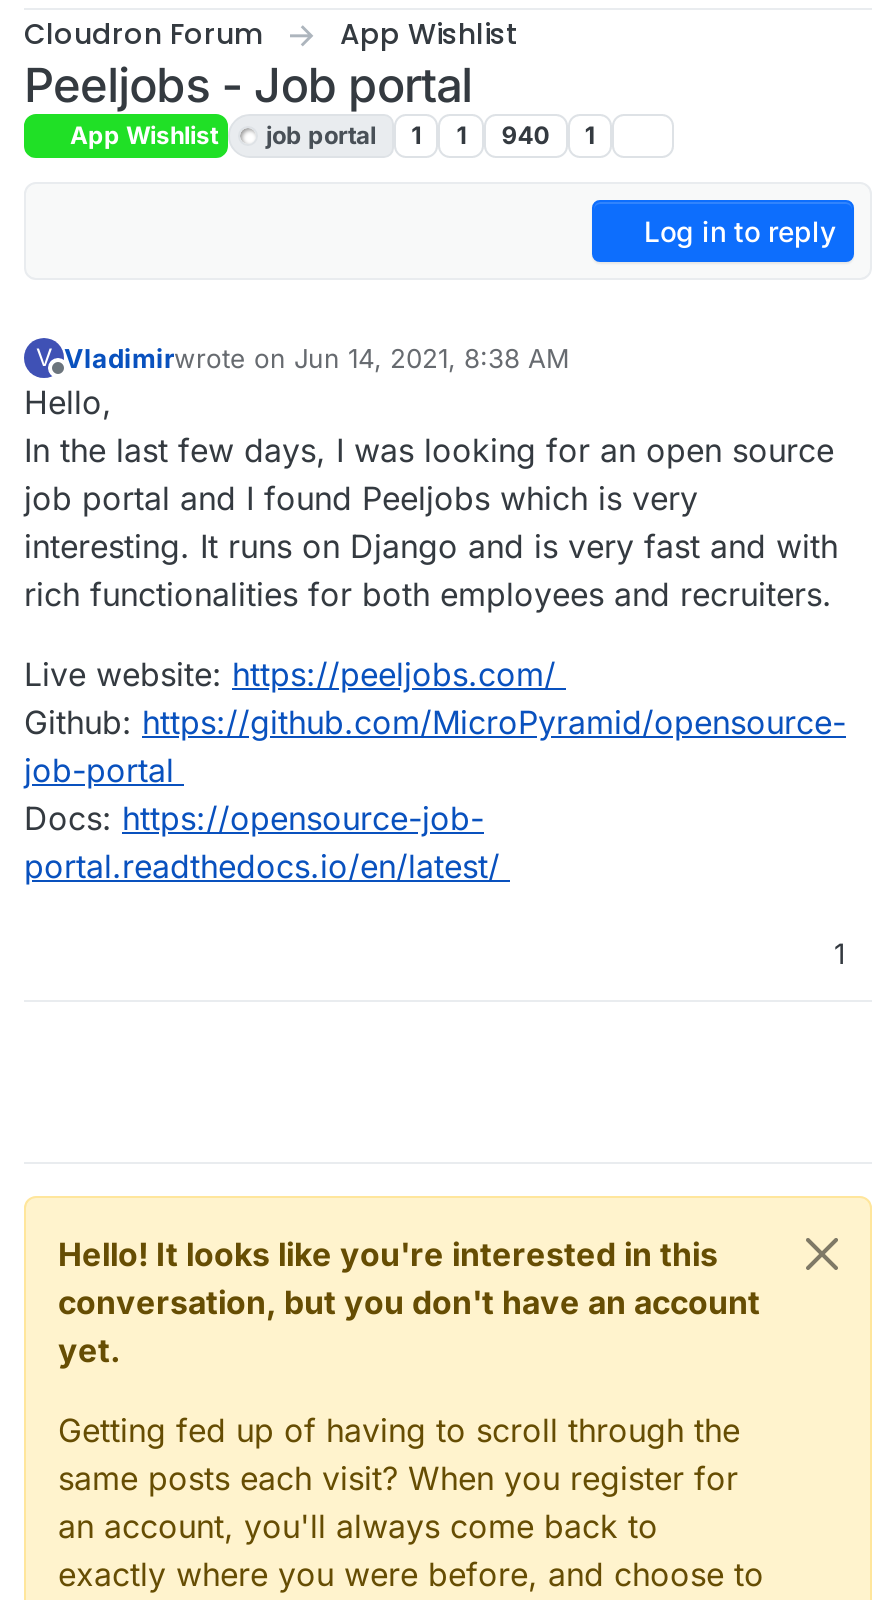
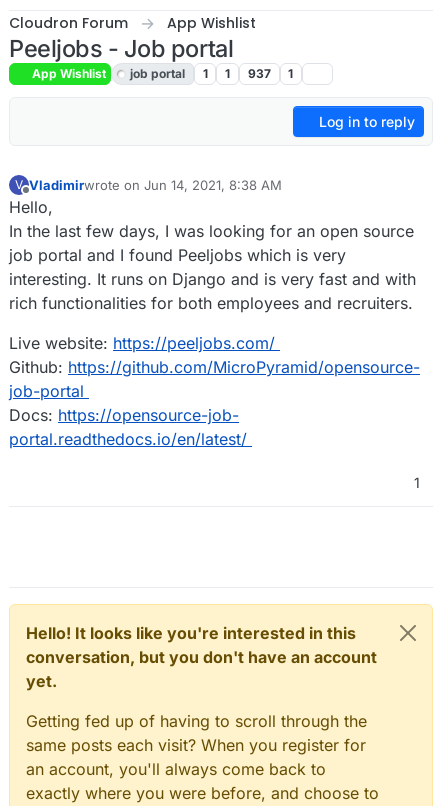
- App Wishlist job portal 1 1 940 1
+ App Wishlist job portal 1 1 937 1
